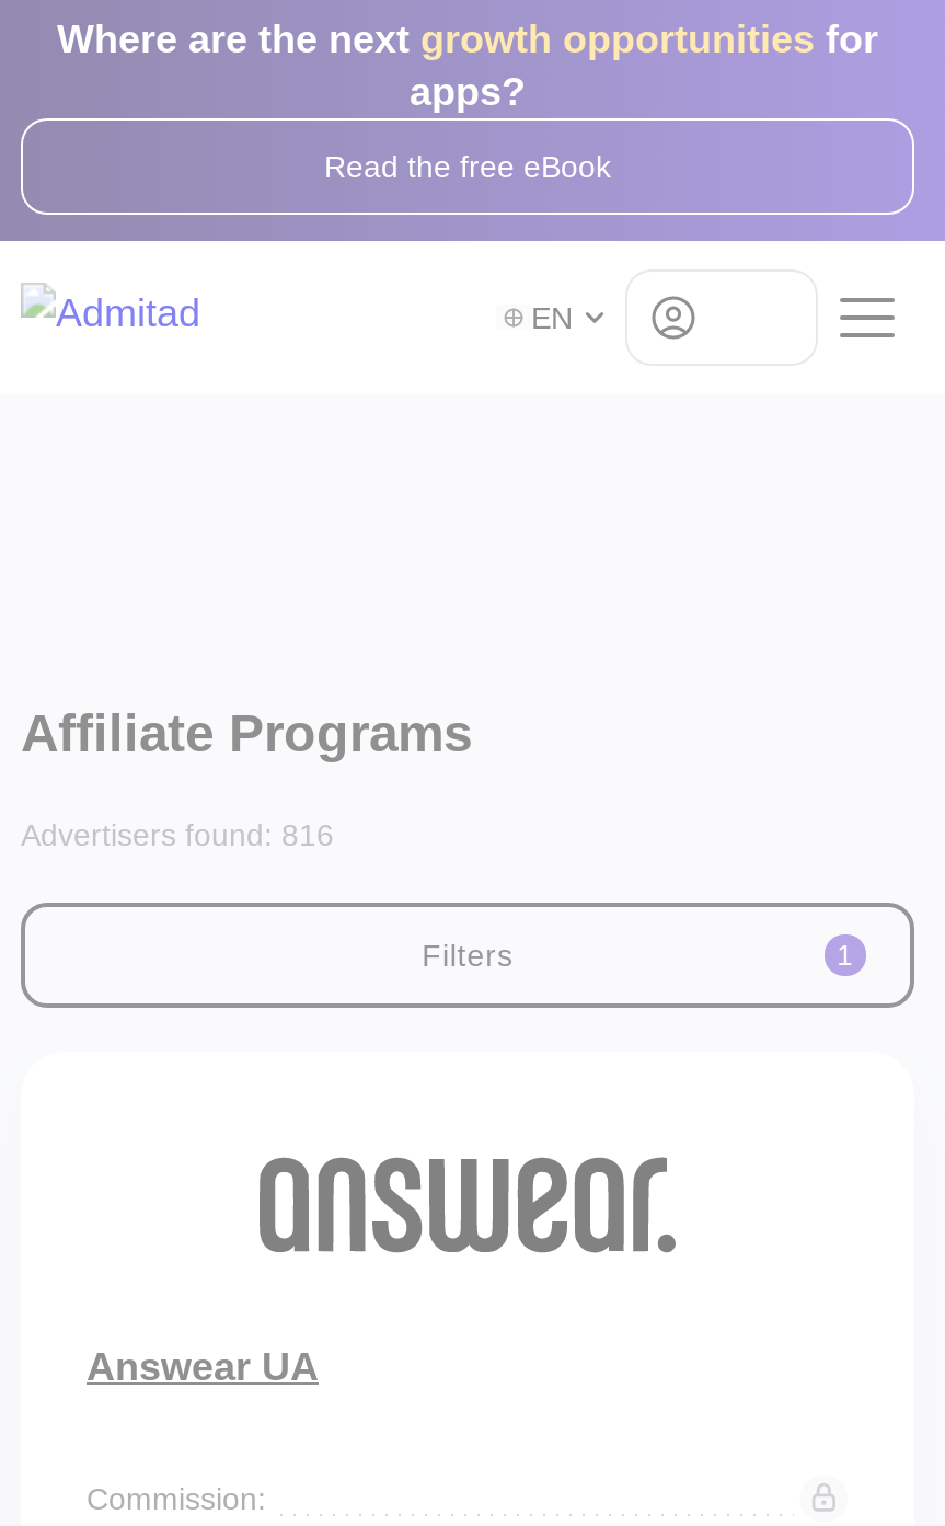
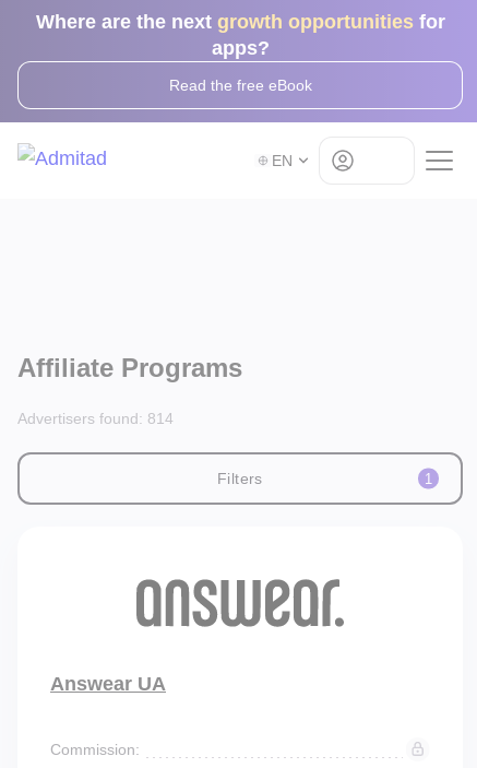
- Advertisers found: 816
+ Advertisers found: 814
